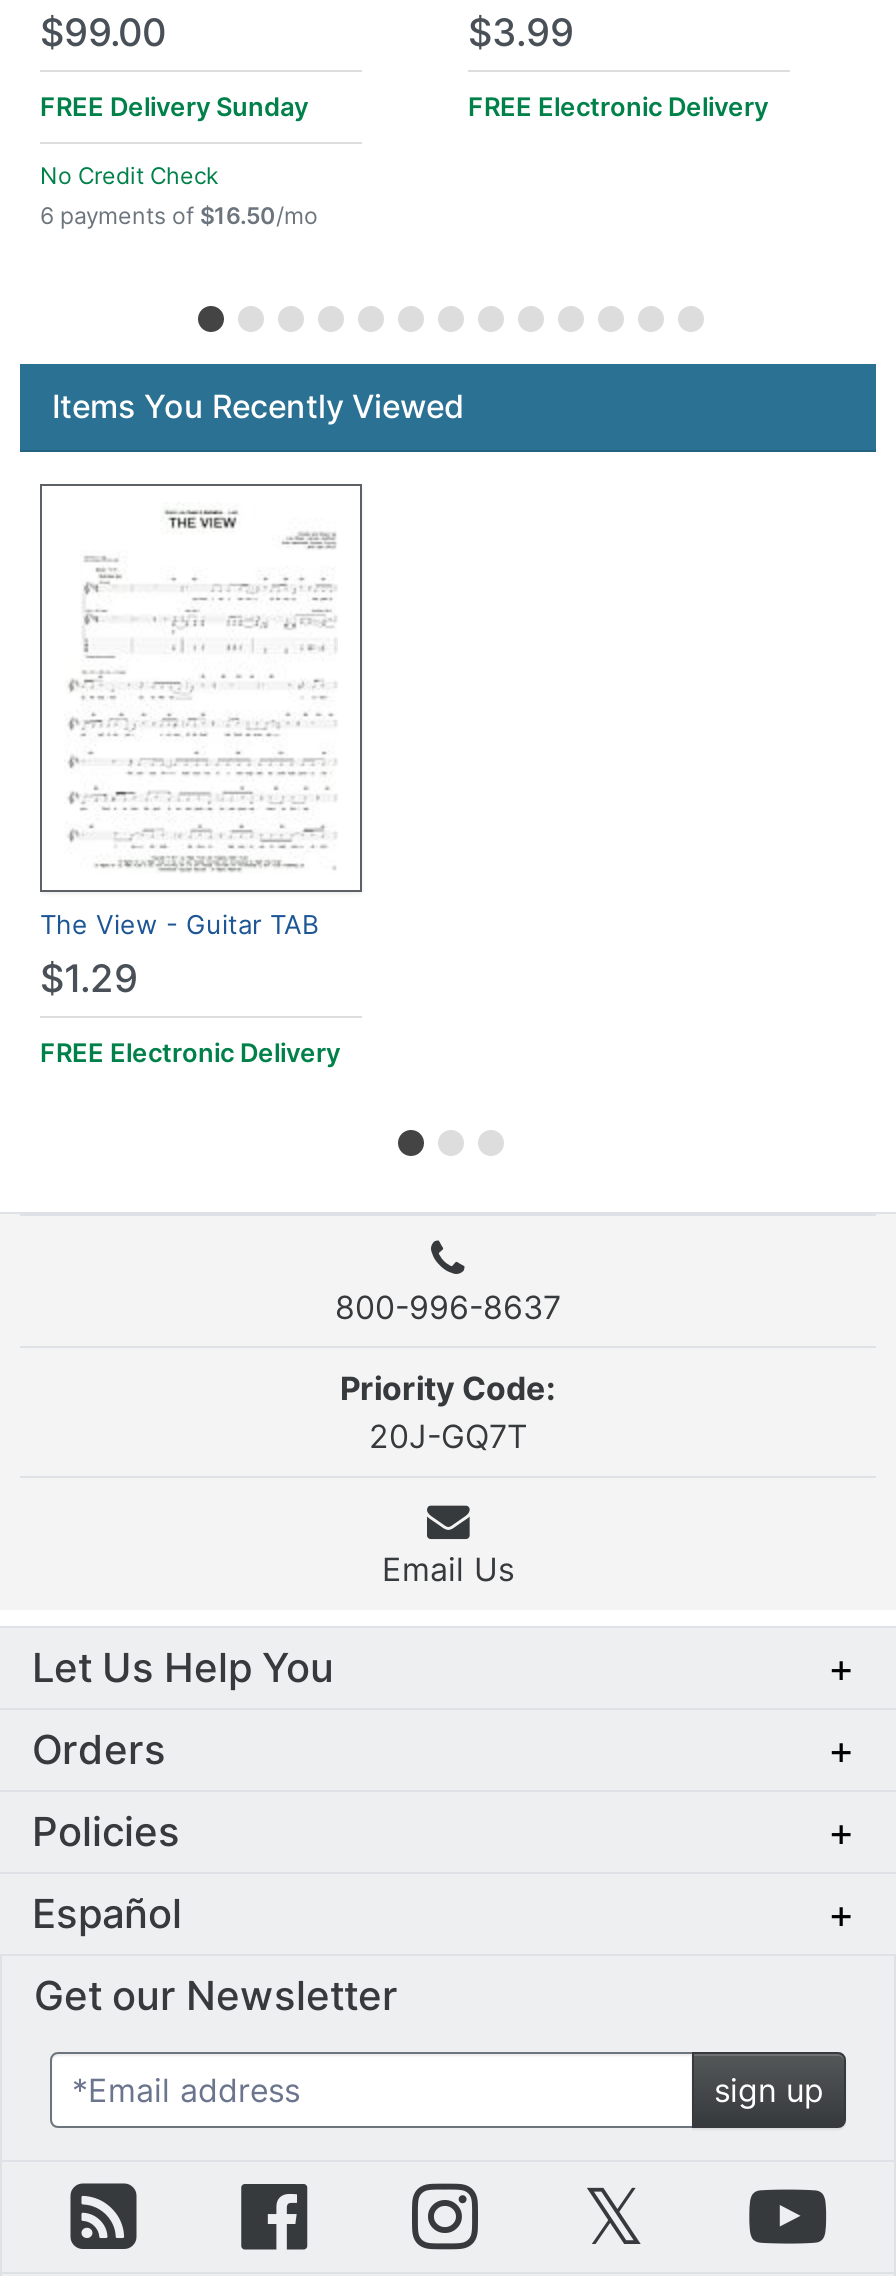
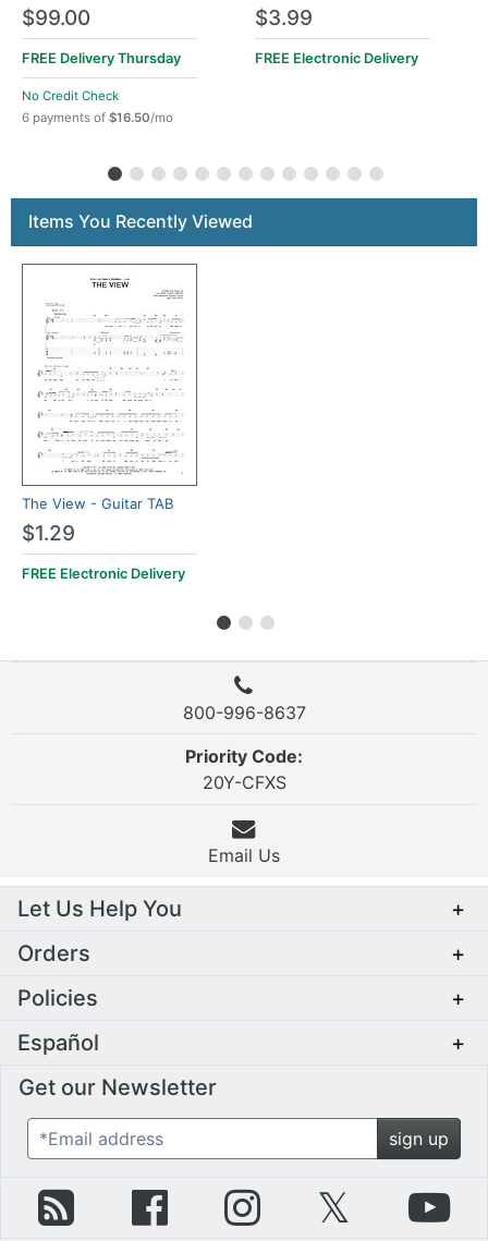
- FREE Delivery Sunday
+ FREE Delivery Thursday

- 20J-GQ7T
+ 20Y-CFXS
